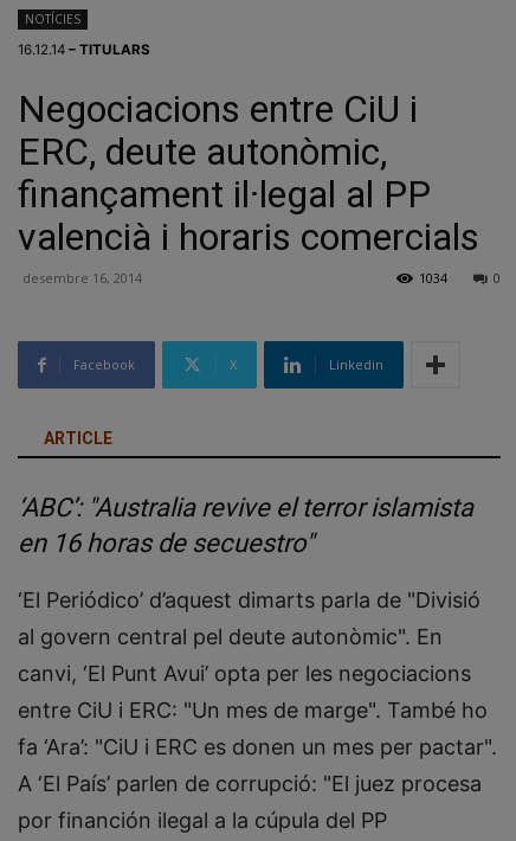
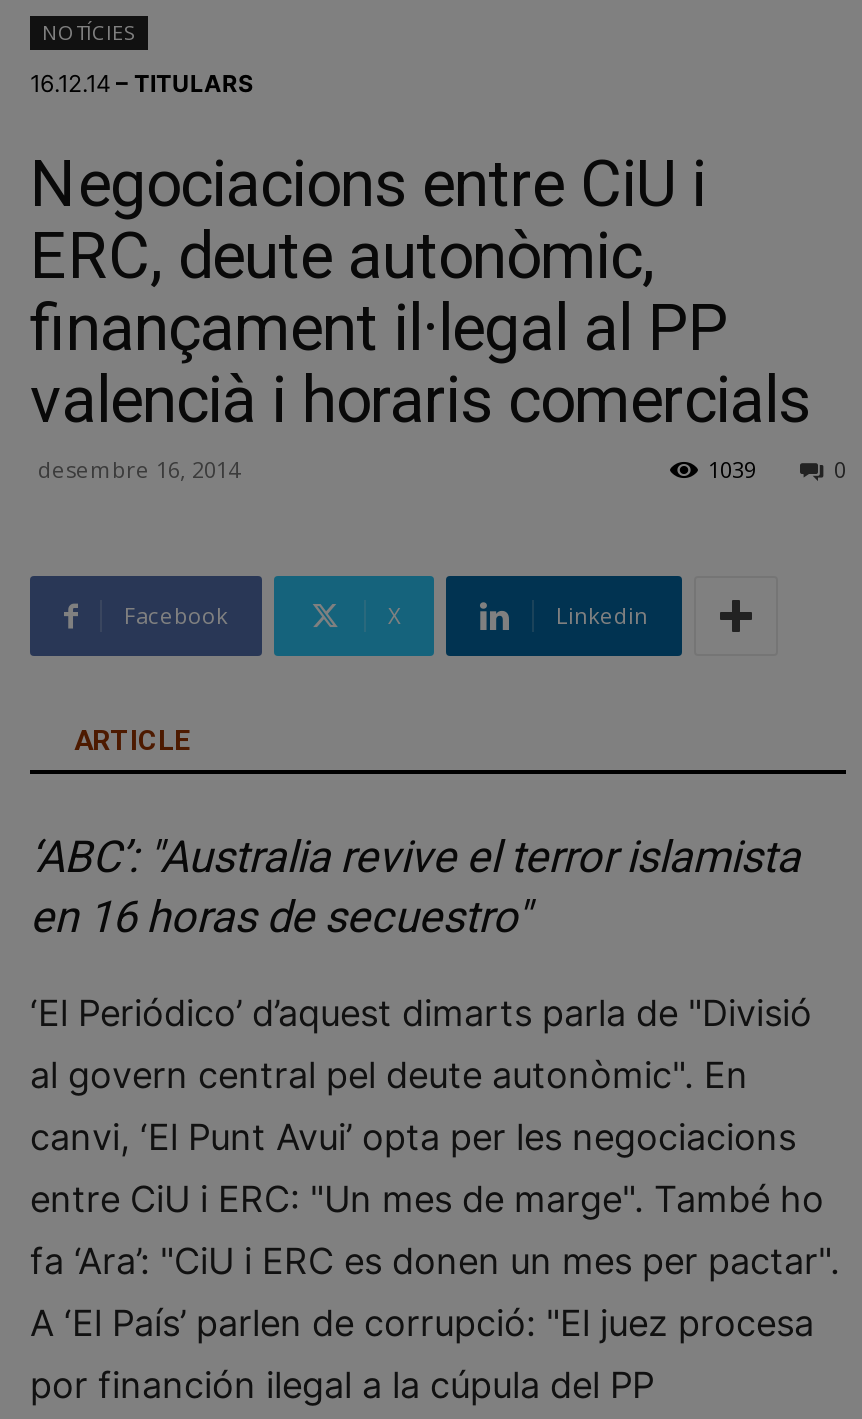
- 1034
+ 1039
